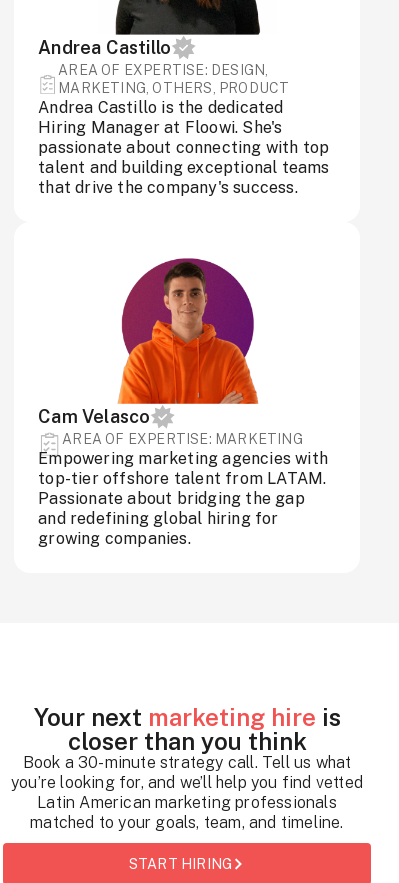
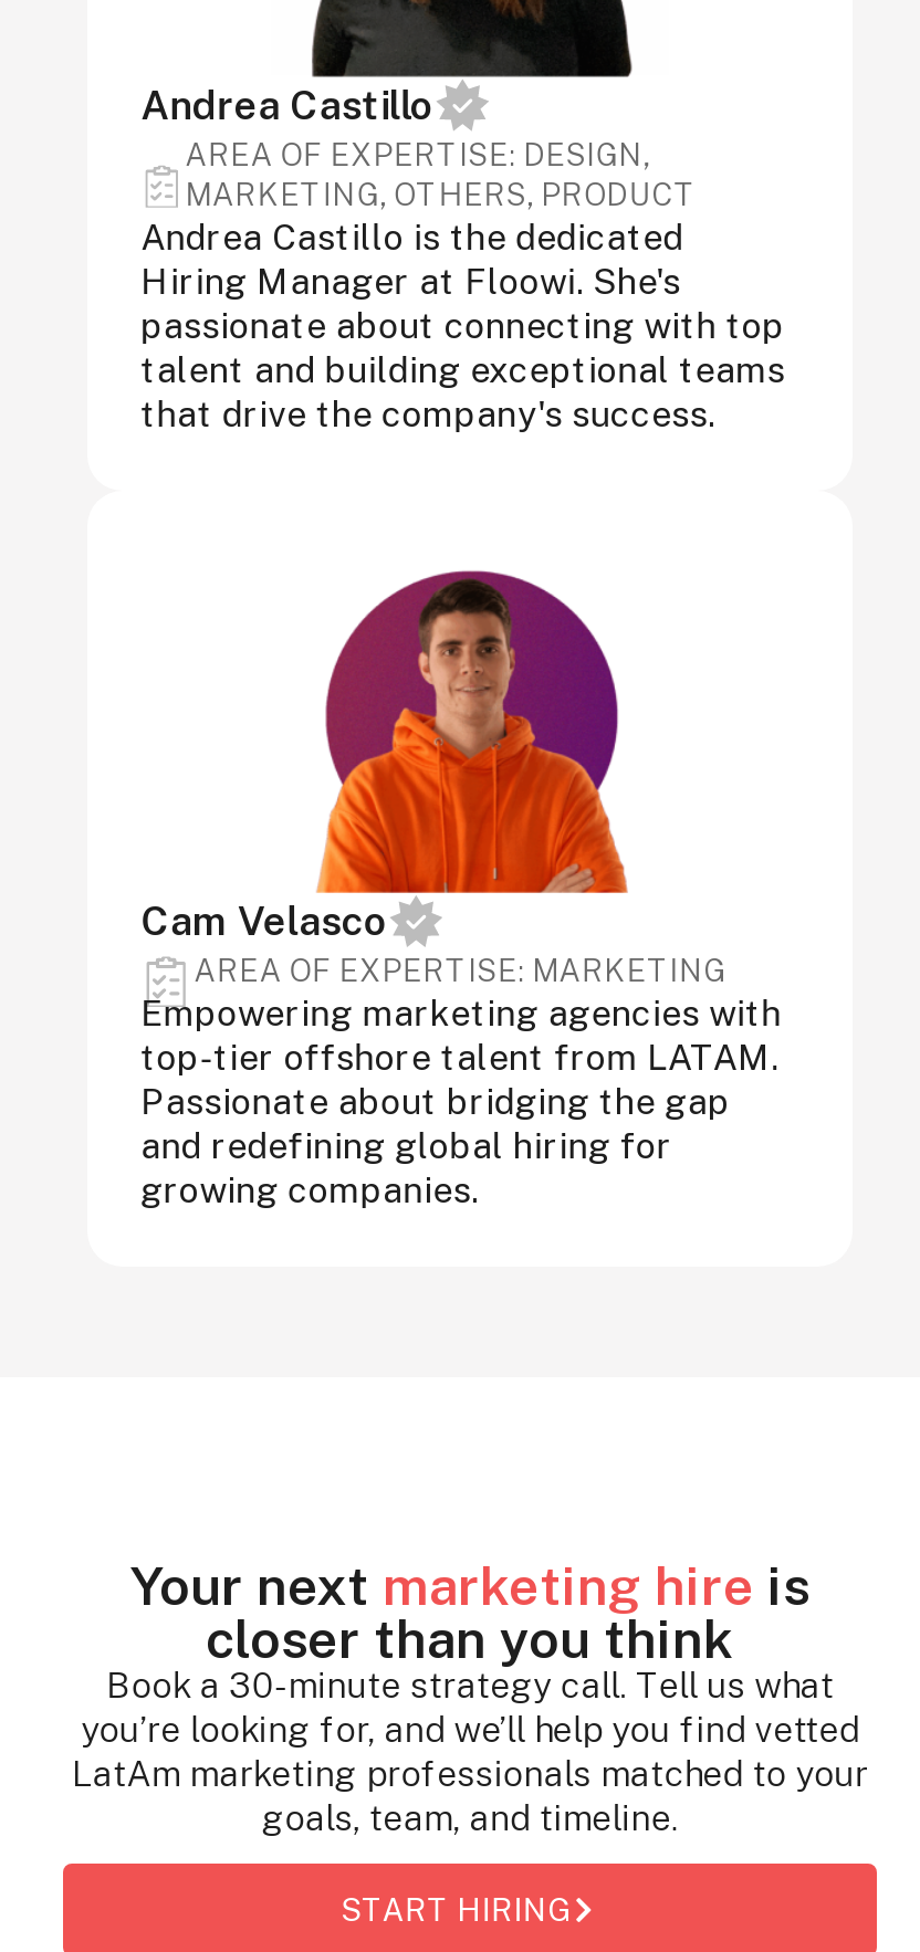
- Latin American marketing professionals
- matched to your goals, team, and timeline.
+ LatAm marketing professionals matched to your
+ goals, team, and timeline.
